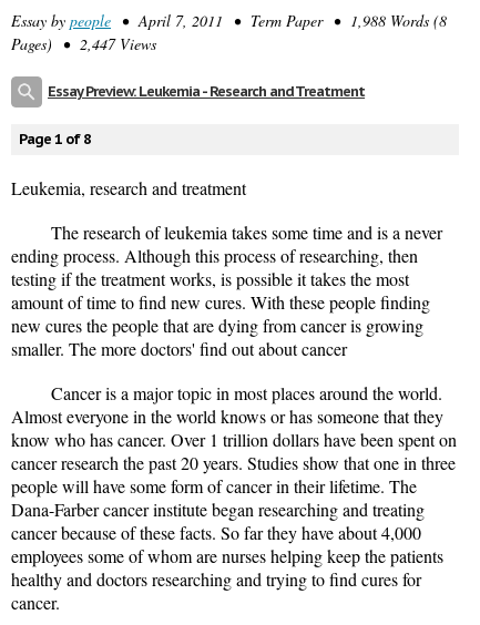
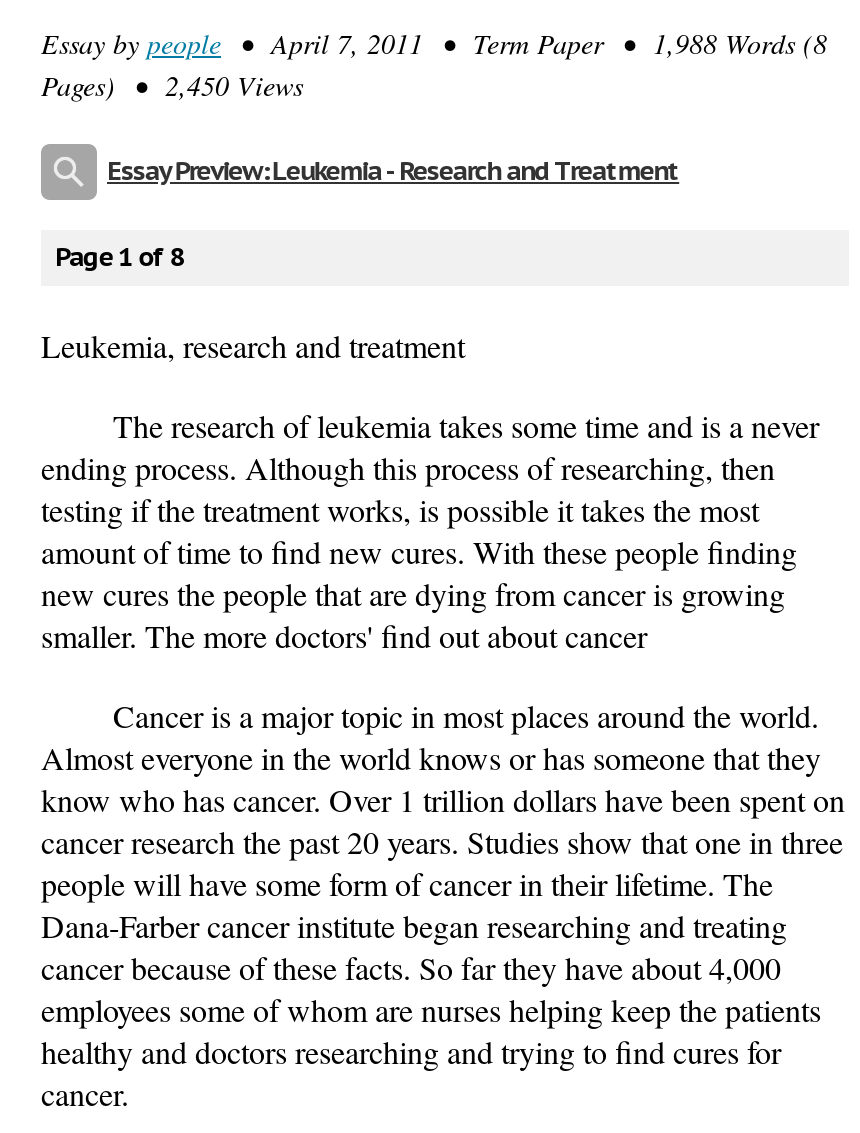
- Pages) • 2,447 Views
+ Pages) • 2,450 Views
